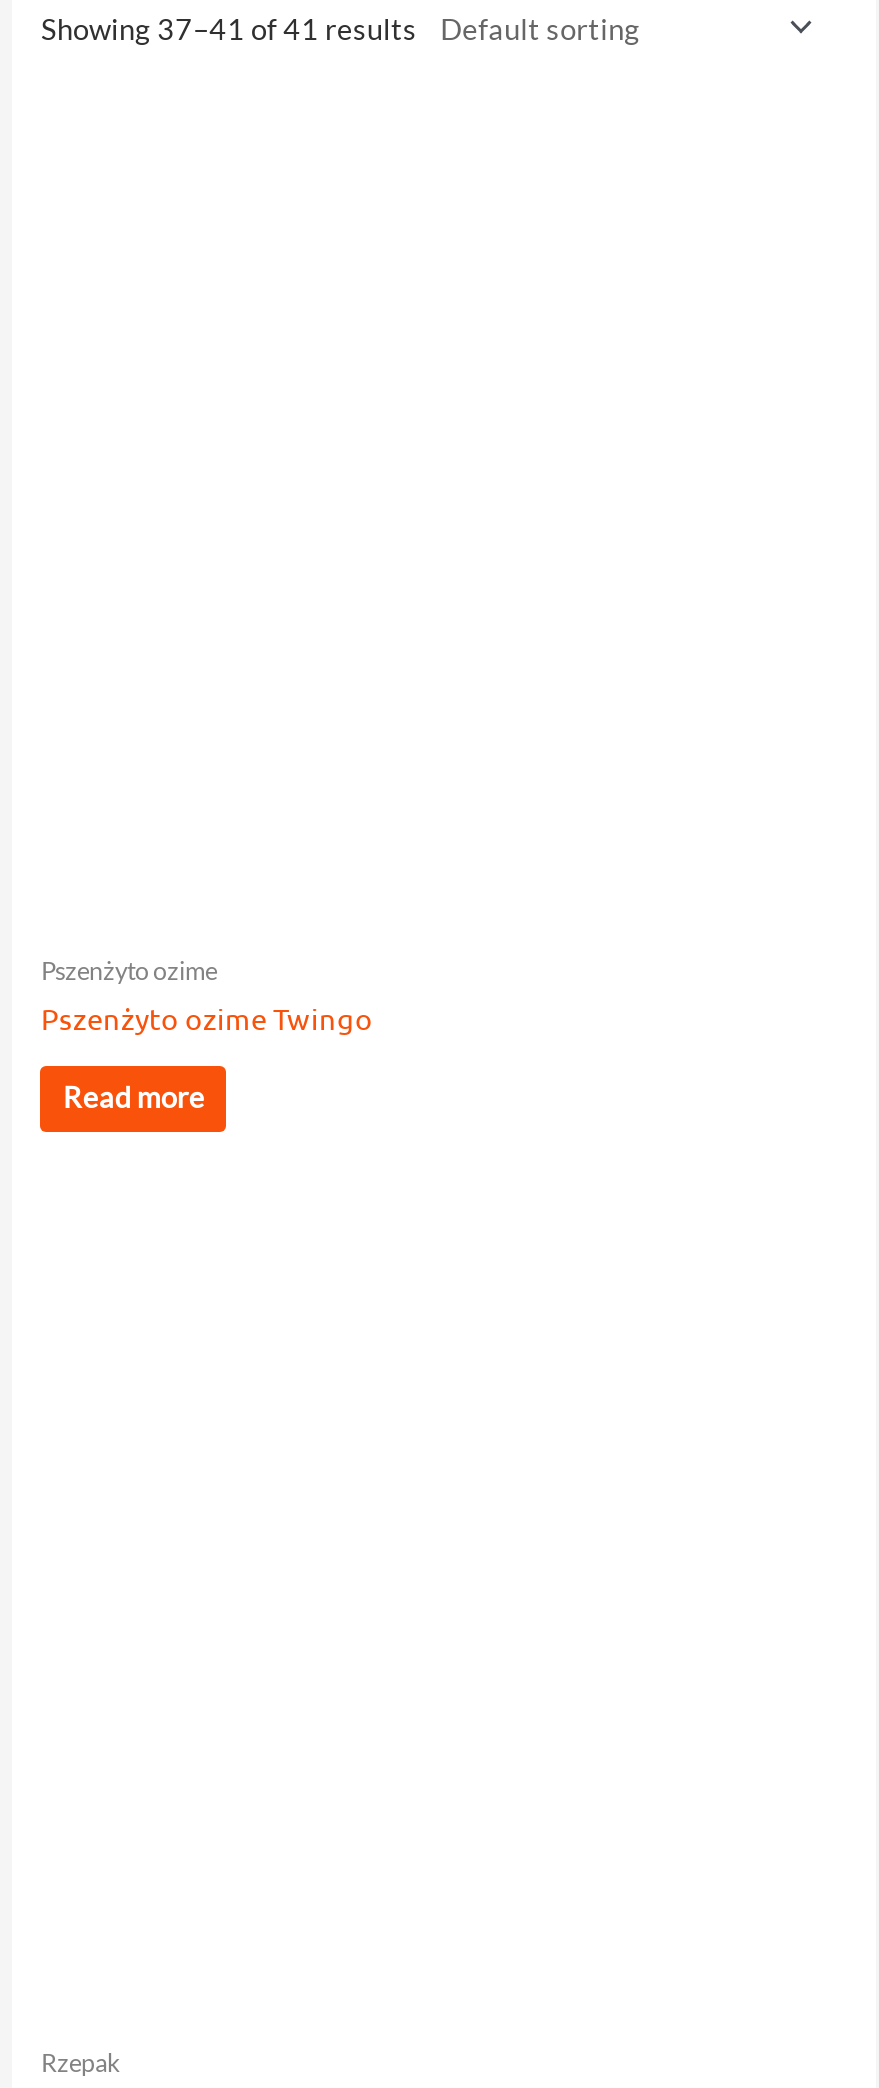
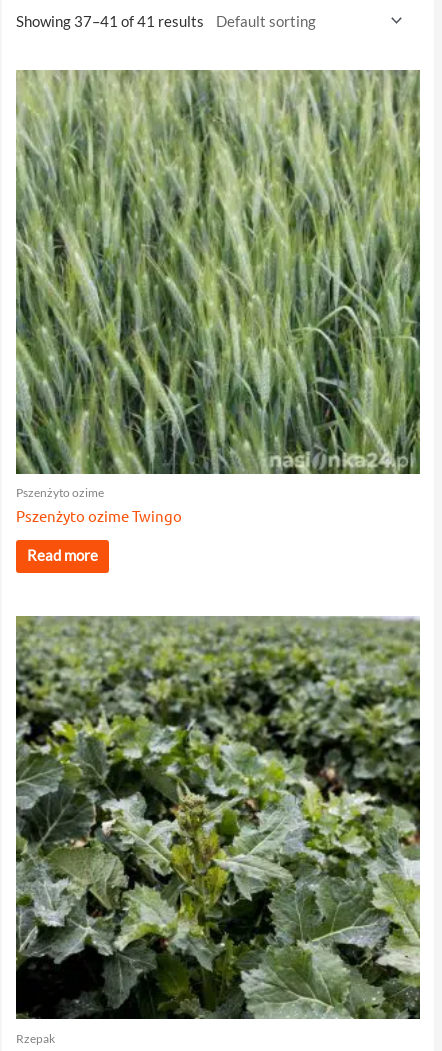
+ [image]

+ [image]
